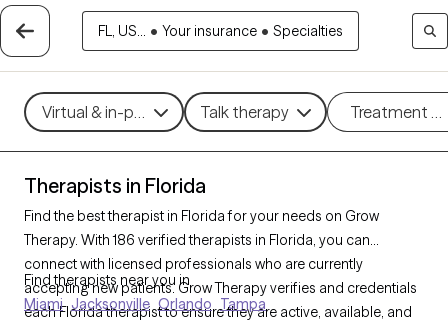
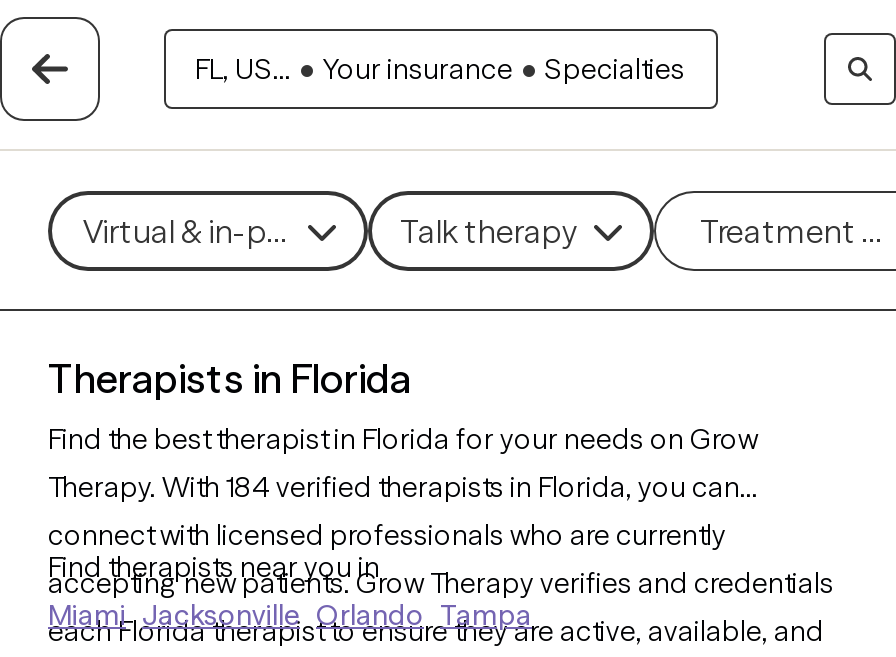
- Therapy. With 186 verified therapists in Florida, you can
+ Therapy. With 184 verified therapists in Florida, you can
